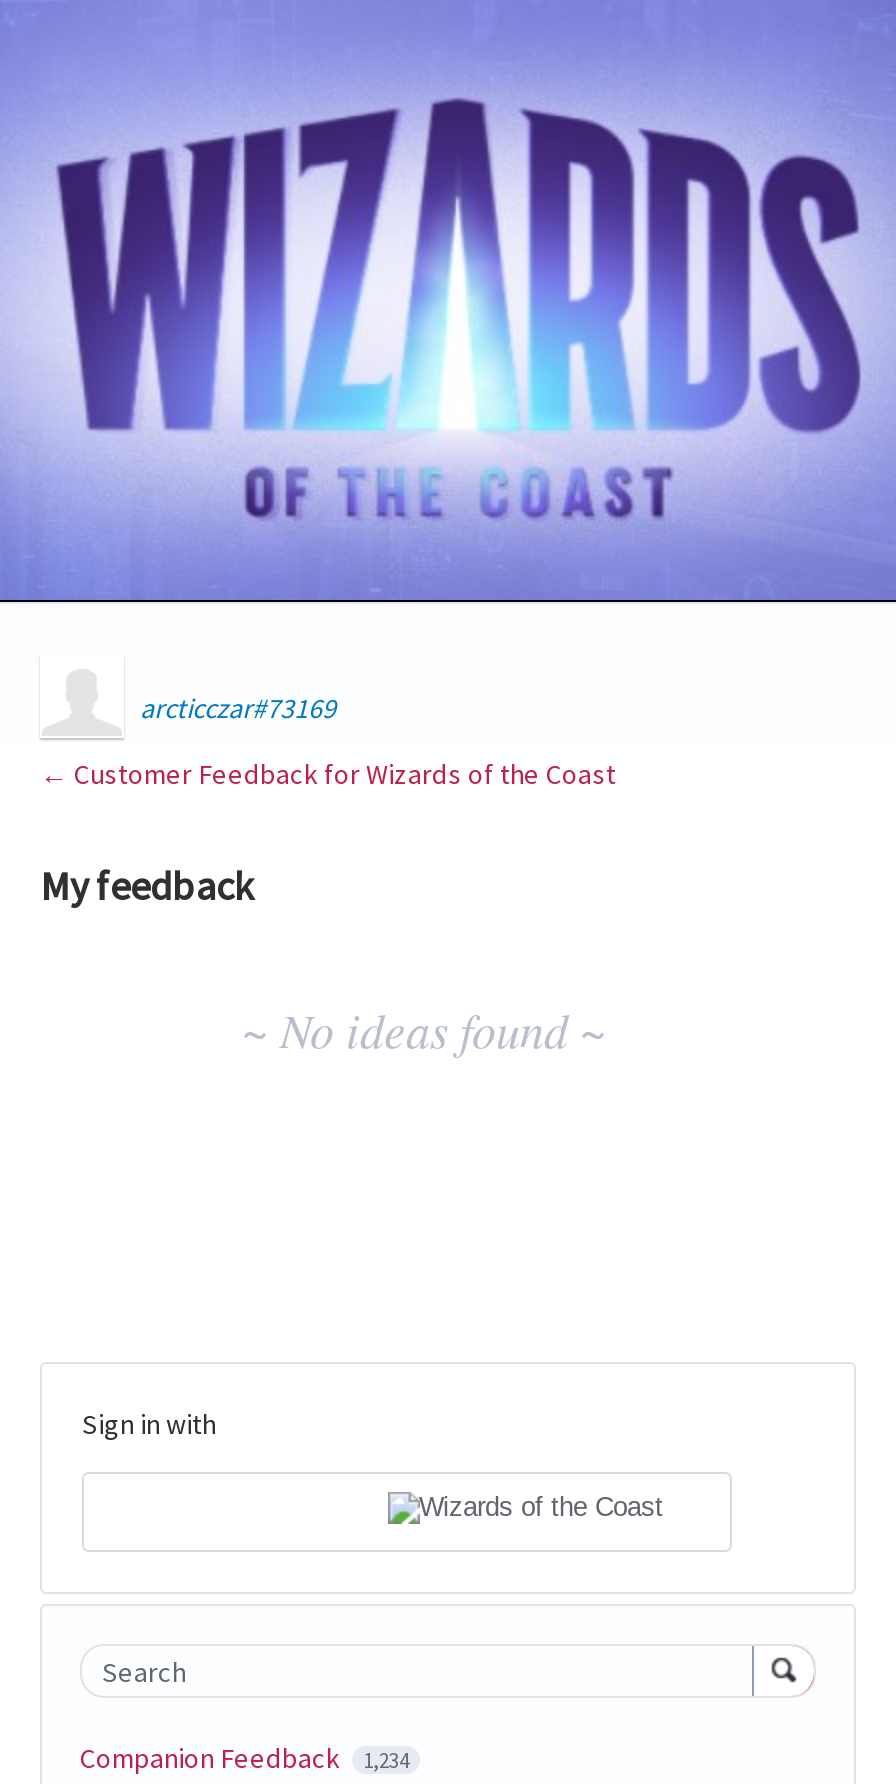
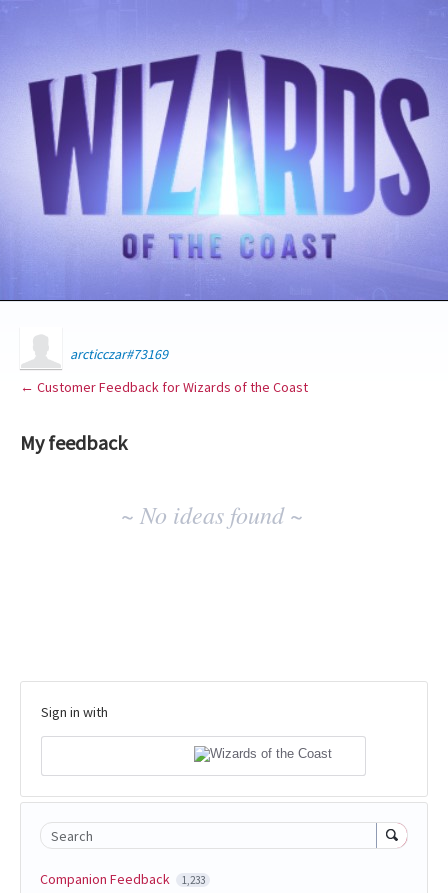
- Companion Feedback 1,234
+ Companion Feedback 1,233
